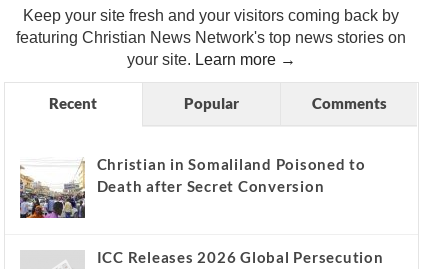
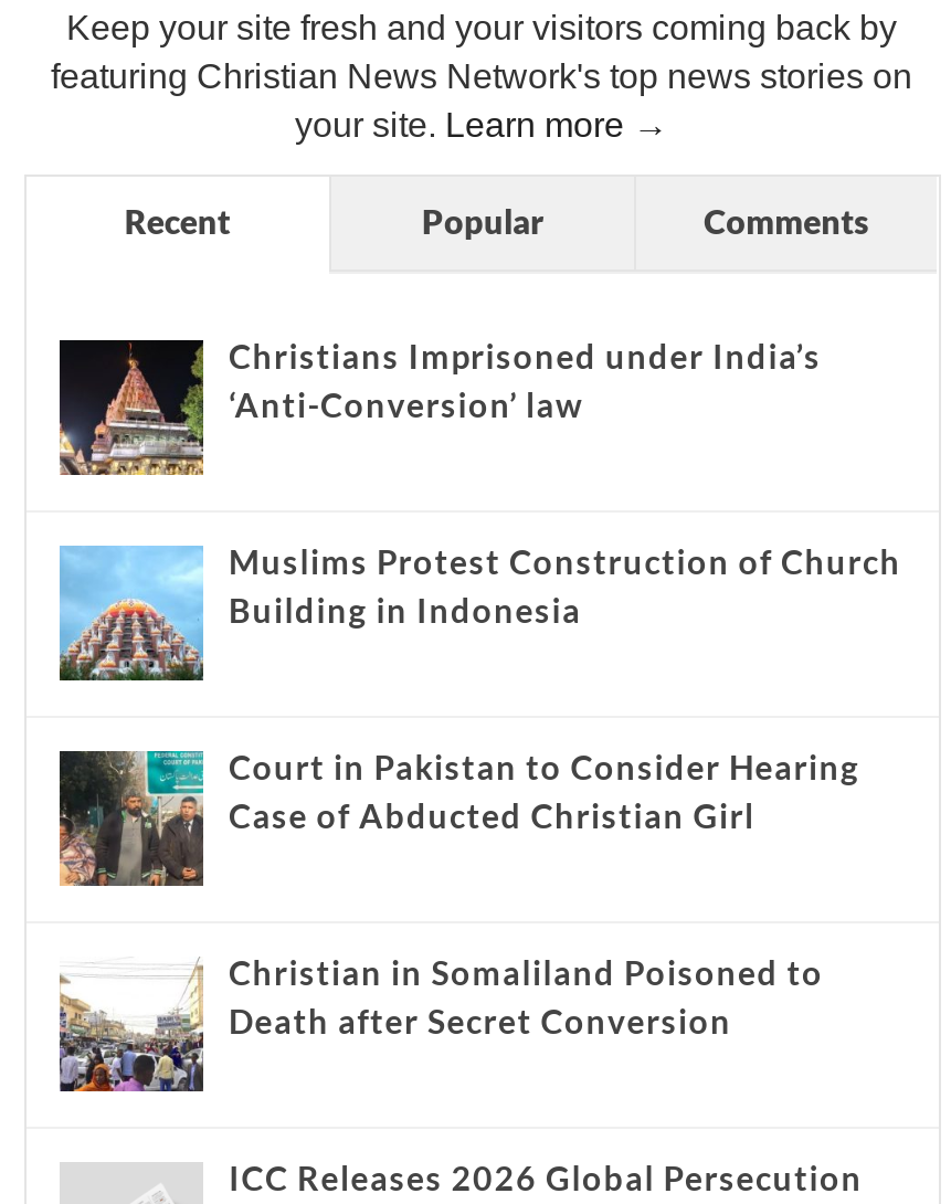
+ [image]
+ Christians Imprisoned under India’s
+ ‘Anti-Conversion’ law

+ [image]
+ Muslims Protest Construction of Church
+ Building in Indonesia

+ [image]
+ Court in Pakistan to Consider Hearing
+ Case of Abducted Christian Girl
